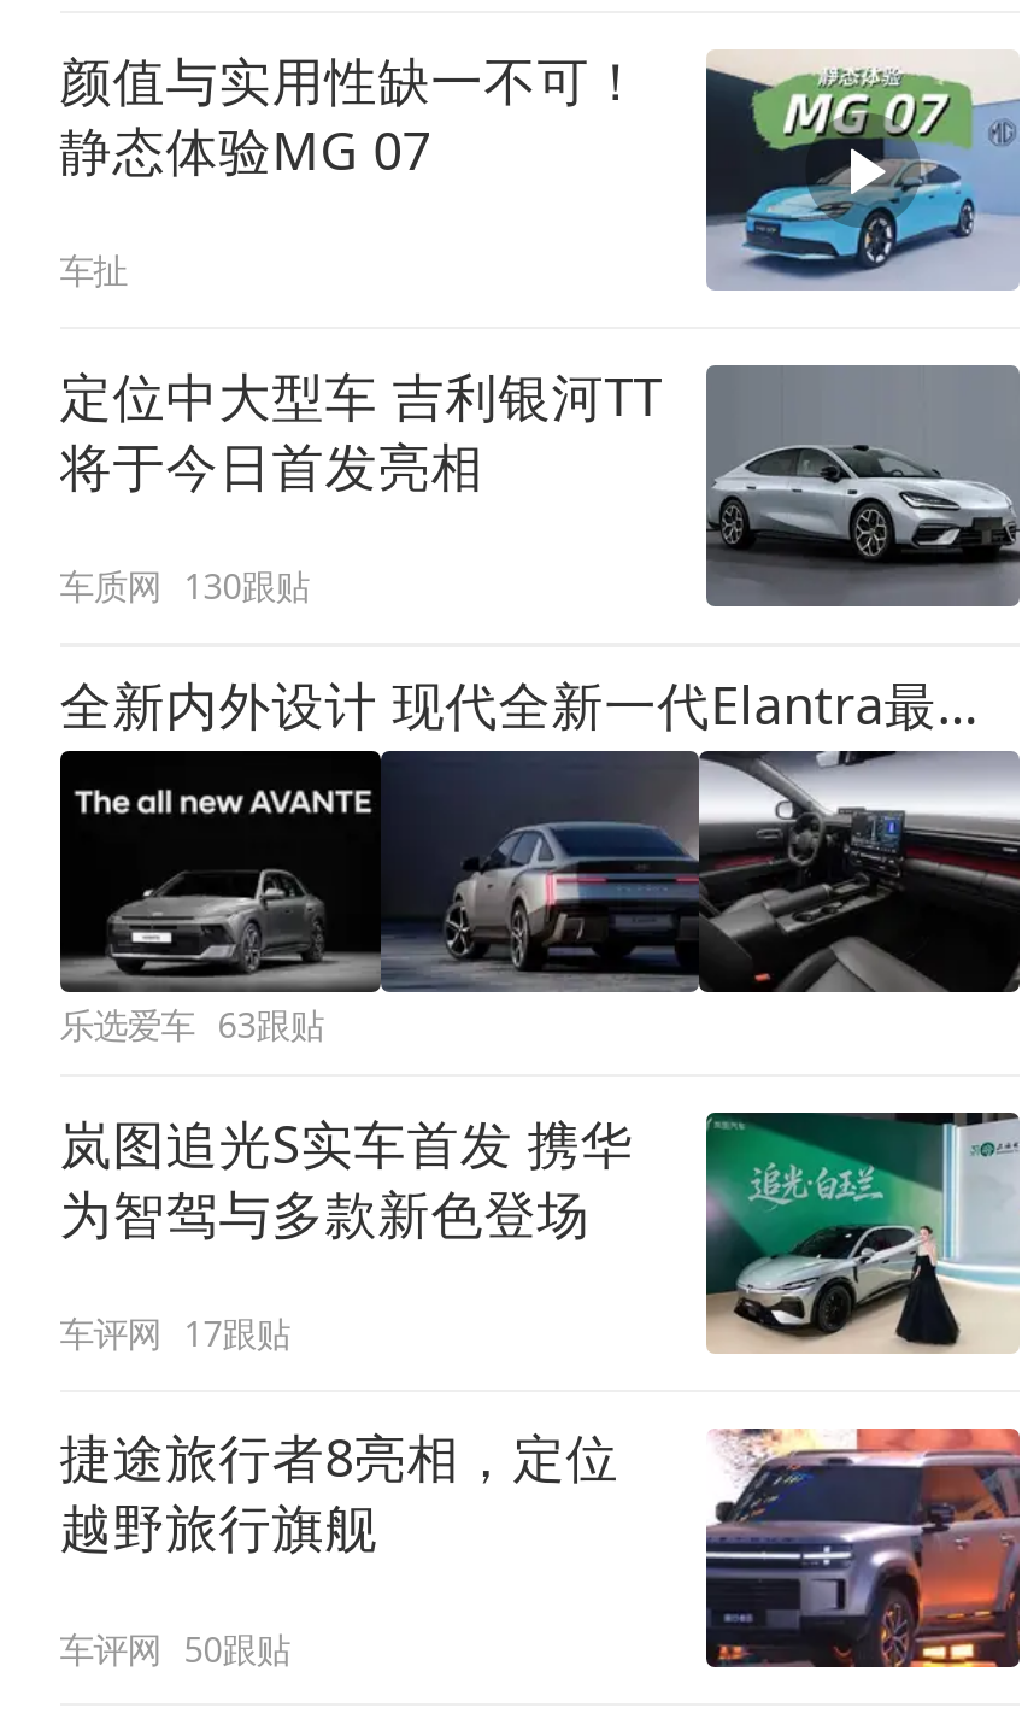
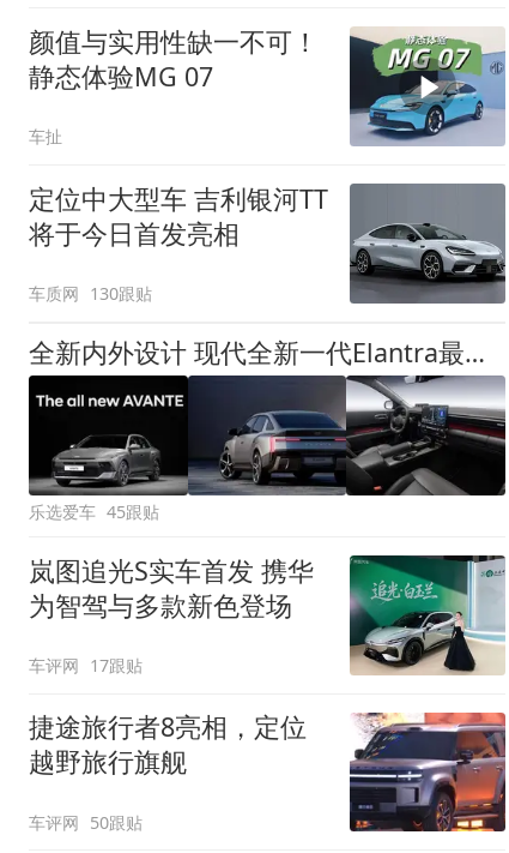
- 乐选爱车 63跟贴
+ 乐选爱车 45跟贴
